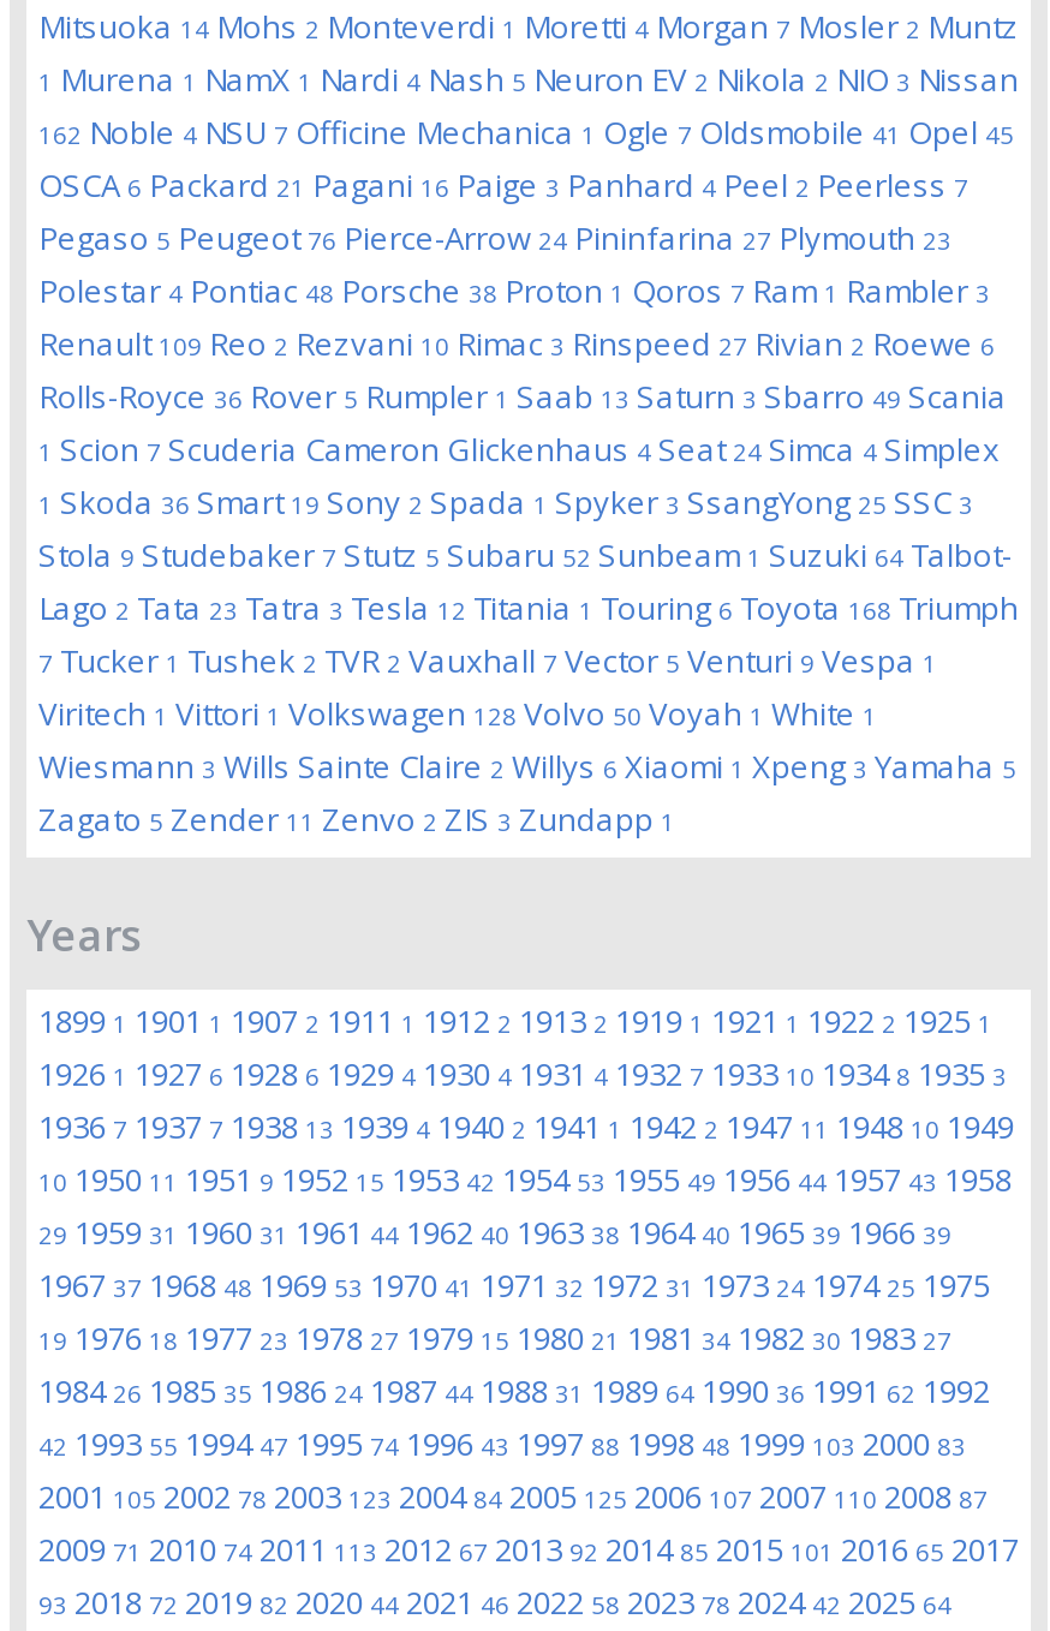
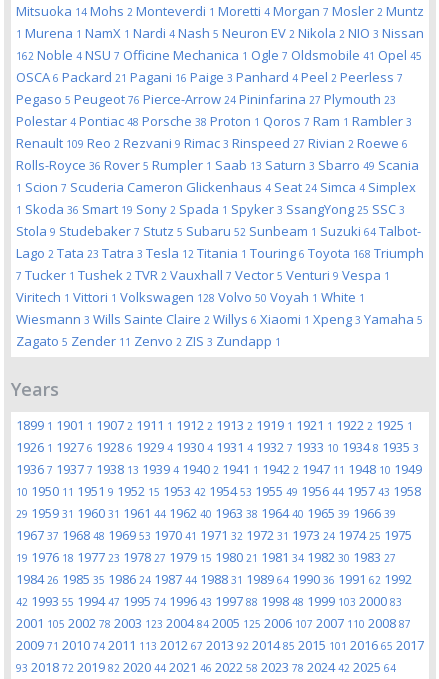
- Renault 109 Reo 2 Rezvani 10 Rimac 3 Rinspeed 27 Rivian 2 Roewe 6
+ Renault 109 Reo 2 Rezvani 9 Rimac 3 Rinspeed 27 Rivian 2 Roewe 6
